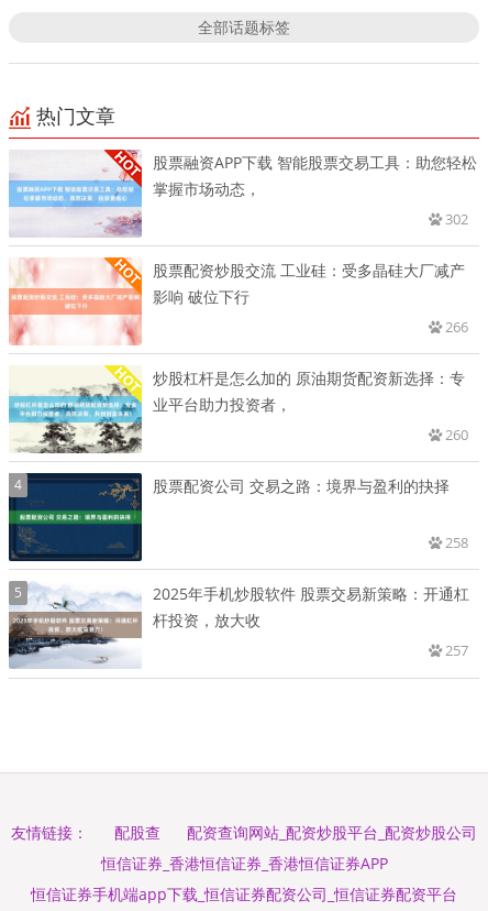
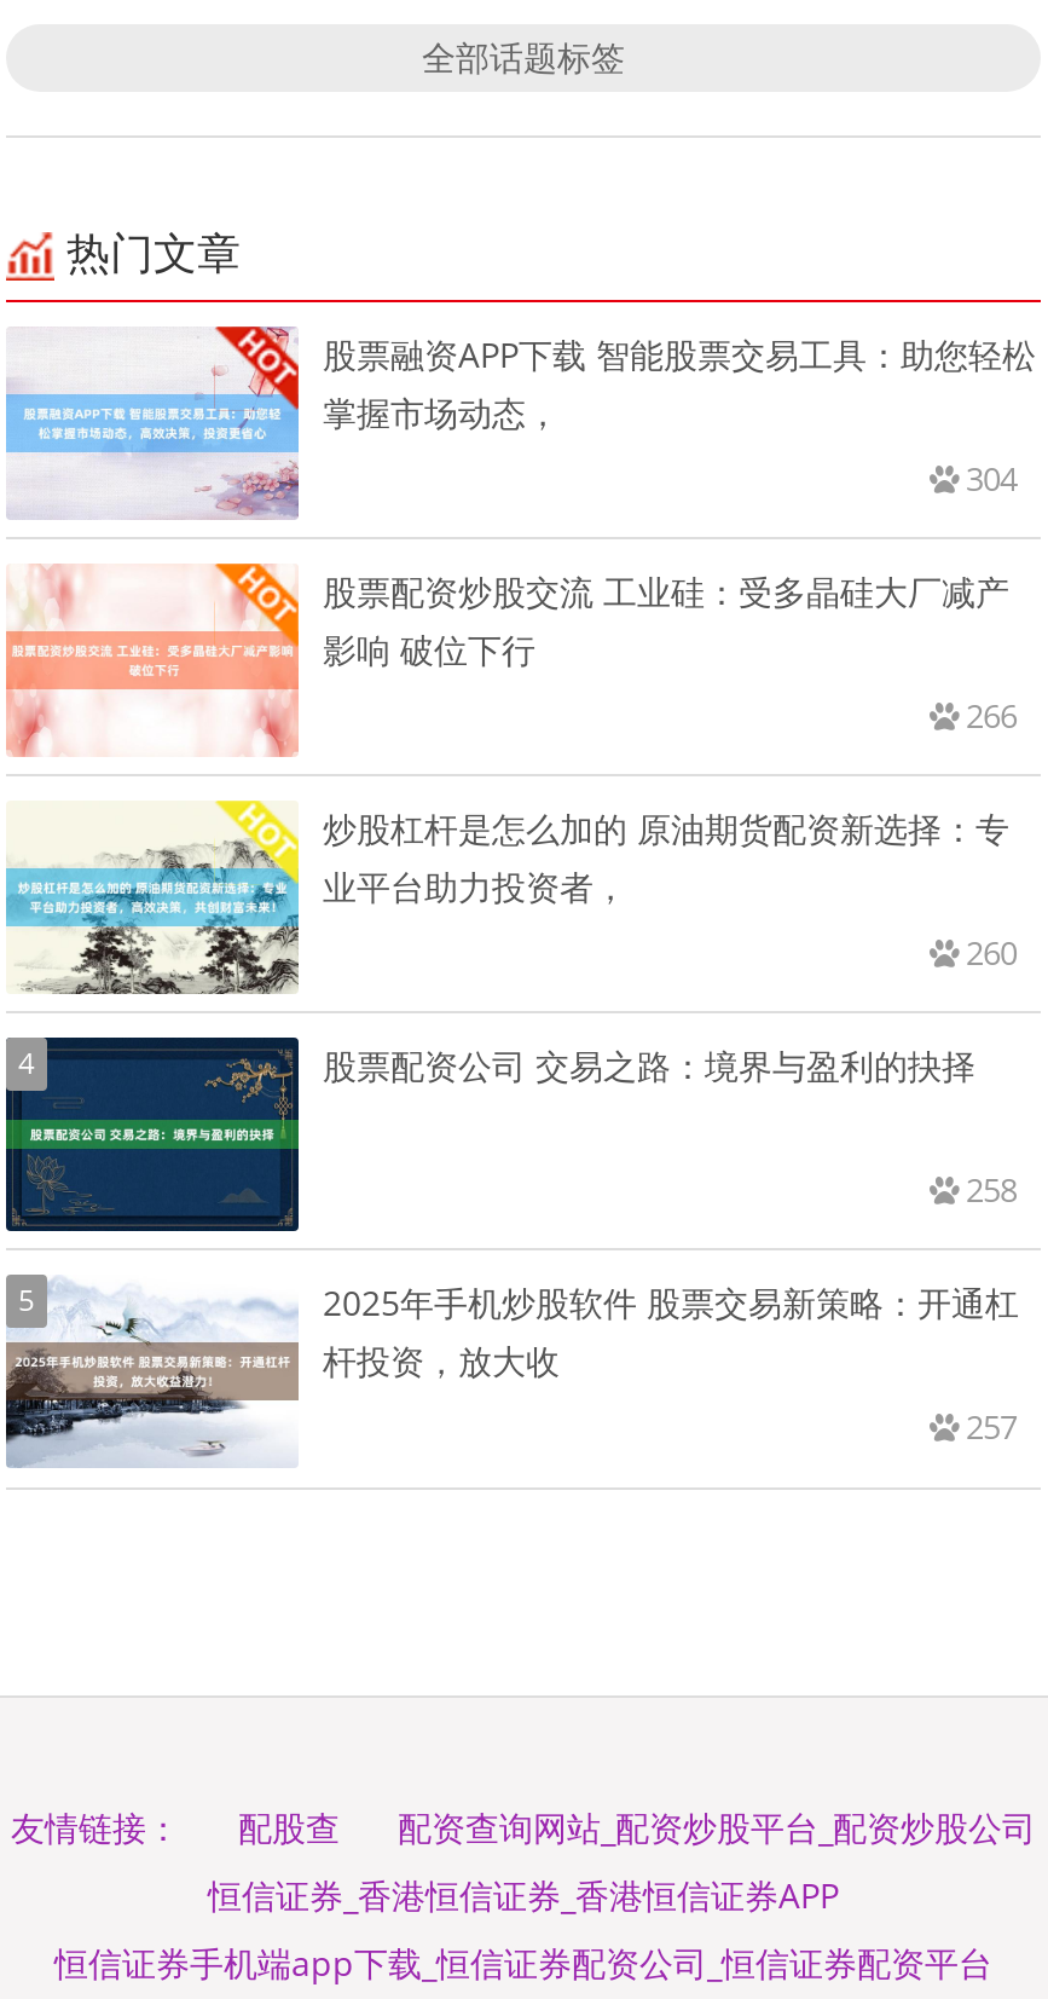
- 302
+ 304
